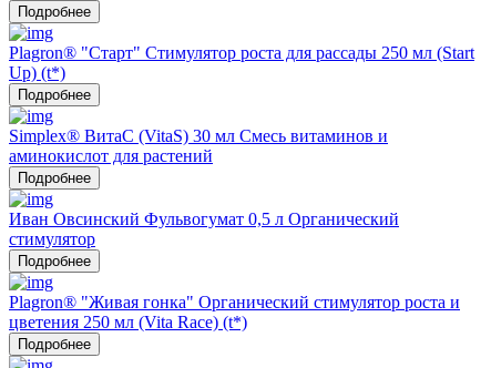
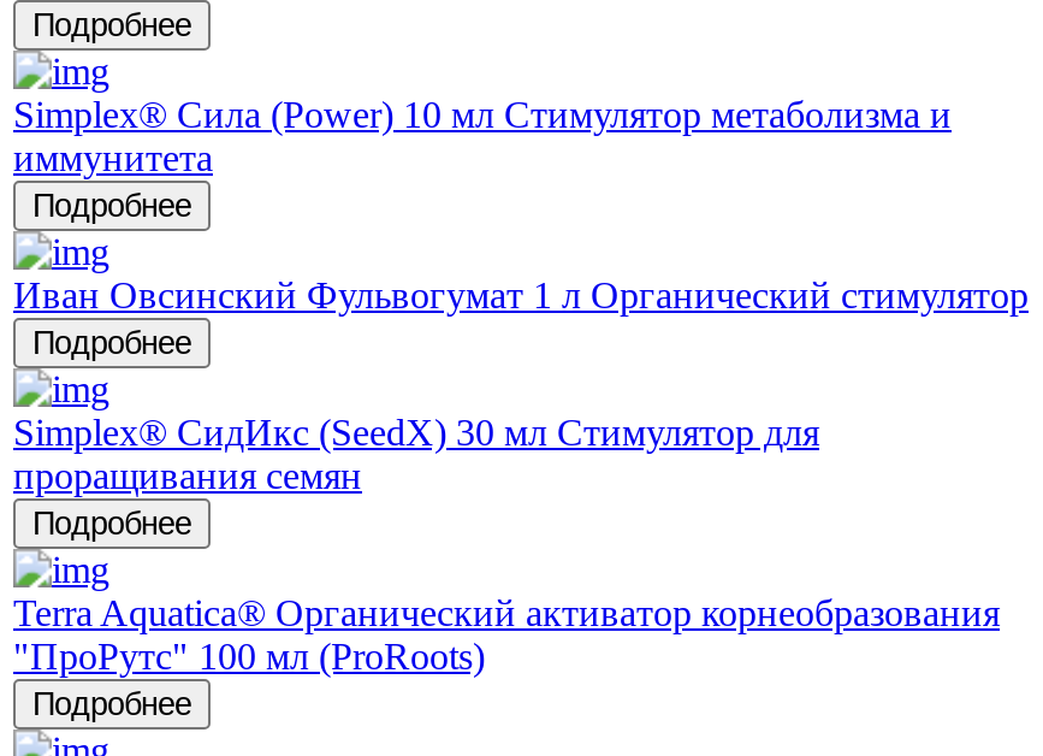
- Plagron® "Старт" Стимулятор роста для рассады 250 мл (Start
- Up) (t*)
+ Simplex® Сила (Power) 10 мл Стимулятор метаболизма и
+ иммунитета

- Simplex® ВитаС (VitaS) 30 мл Смесь витаминов и
- аминокислот для растений
+ Иван Овсинский Фульвогумат 1 л Органический стимулятор

- Иван Овсинский Фульвогумат 0,5 л Органический
- стимулятор
+ Simplex® СидИкс (SeedX) 30 мл Стимулятор для
+ проращивания семян

- Plagron® "Живая гонка" Органический стимулятор роста и
- цветения 250 мл (Vita Race) (t*)
+ Terra Aquatica® Органический активатор корнеобразования
+ "ПроРутс" 100 мл (ProRoots)
